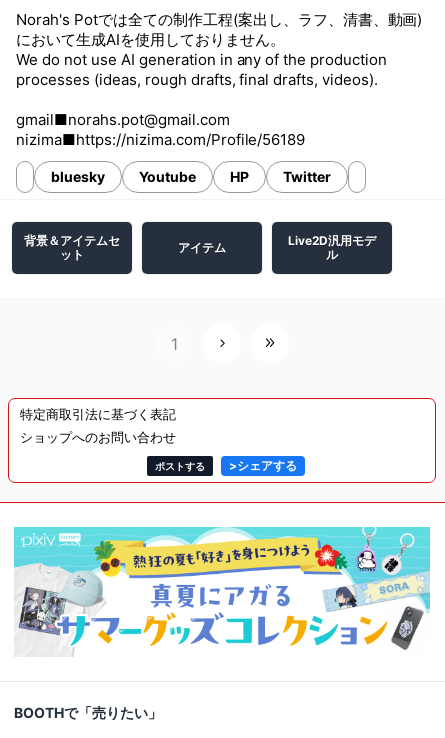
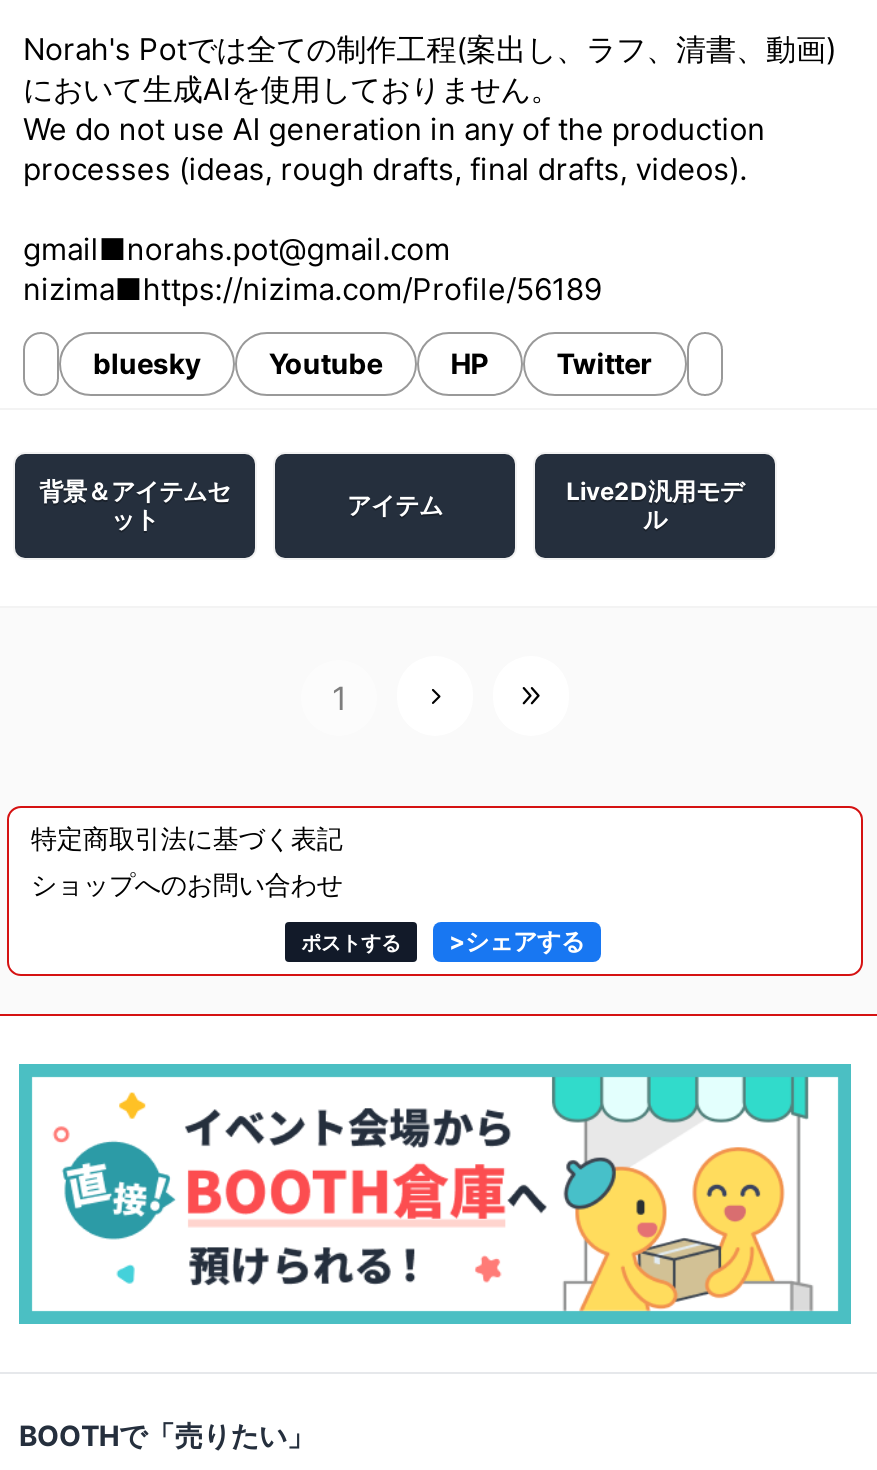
- [image]
+ [image]
